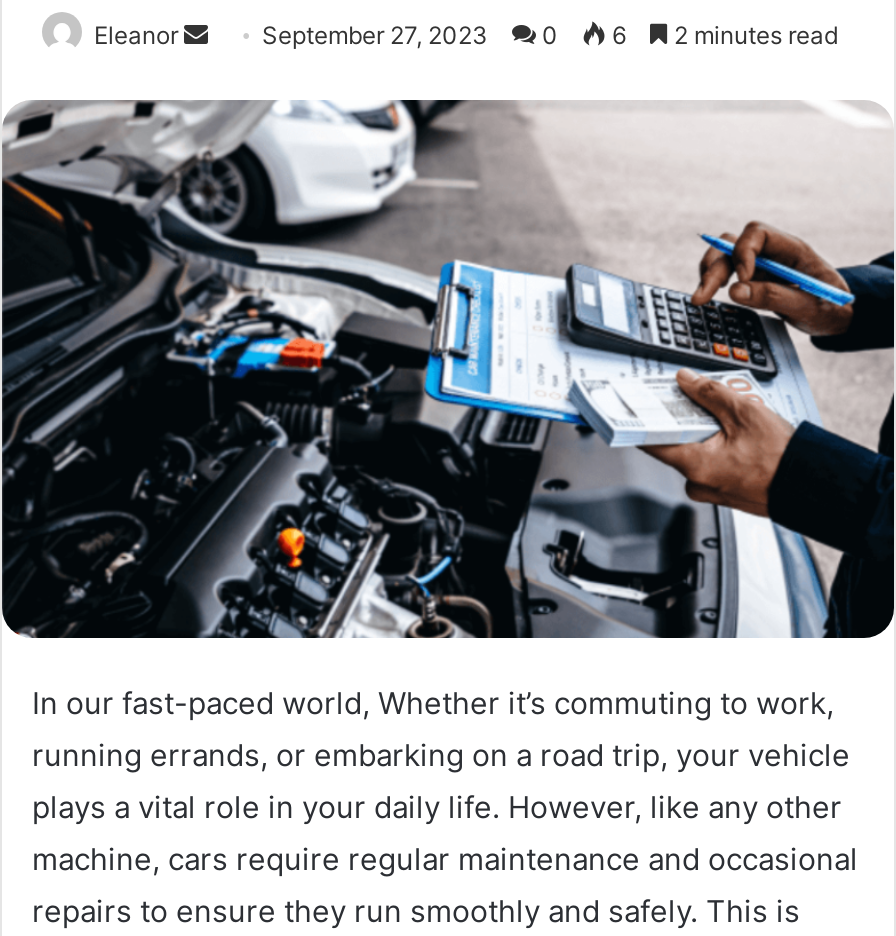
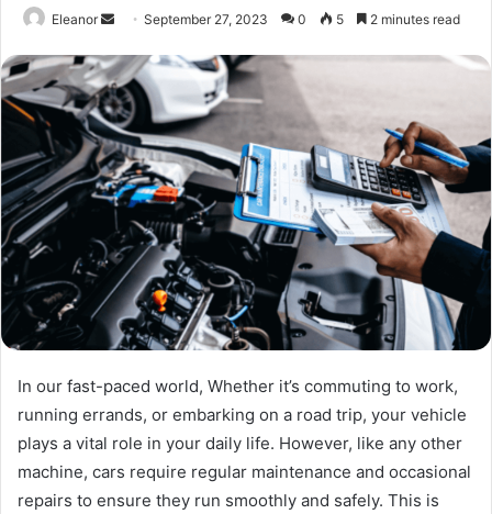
- 6
+ 5
